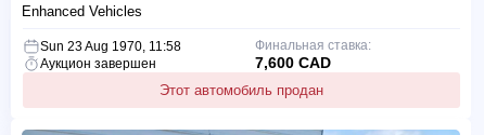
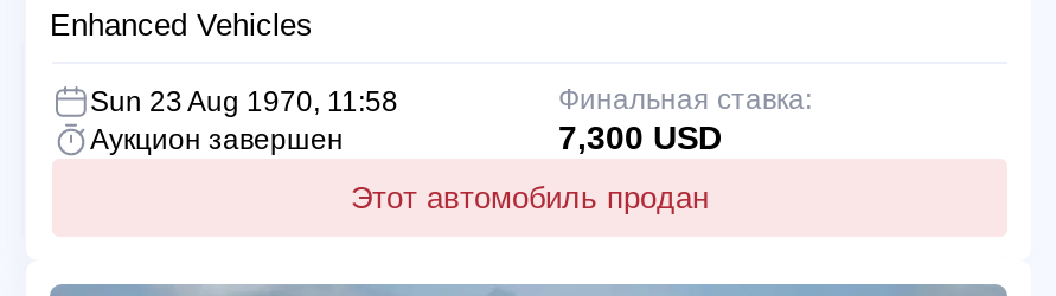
- 7,600 CAD
+ 7,300 USD
